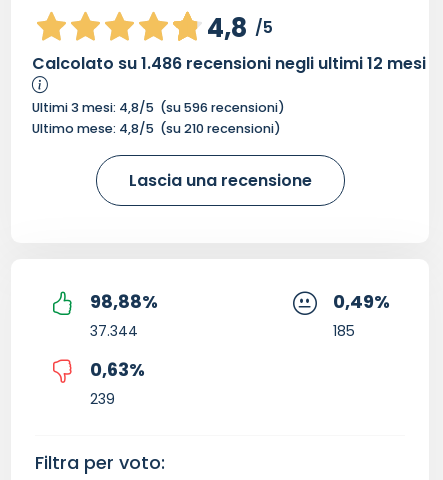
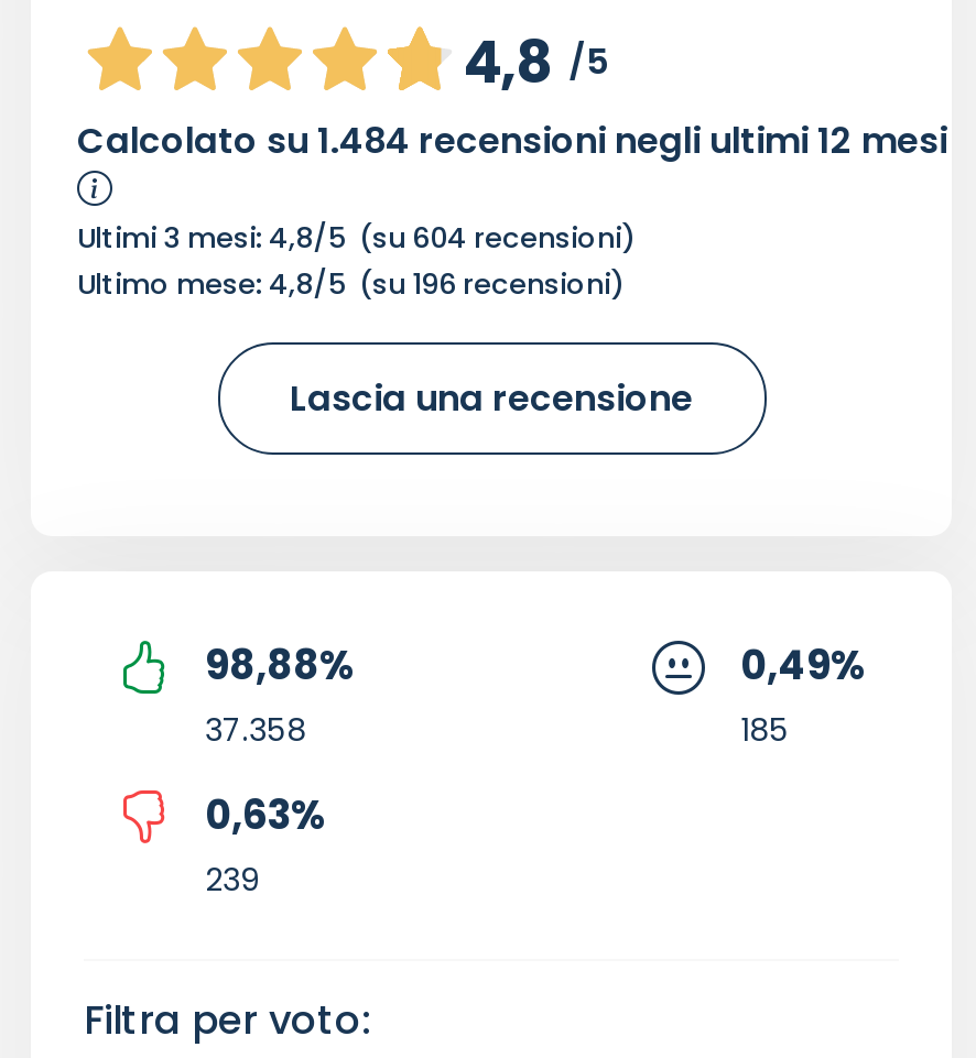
- Calcolato su 1.486 recensioni negli ultimi 12 mesi
+ Calcolato su 1.484 recensioni negli ultimi 12 mesi

- Ultimi 3 mesi: 4,8/5 (su 596 recensioni)
+ Ultimi 3 mesi: 4,8/5 (su 604 recensioni)

- Ultimo mese: 4,8/5 (su 210 recensioni)
+ Ultimo mese: 4,8/5 (su 196 recensioni)

- 37.344
+ 37.358
